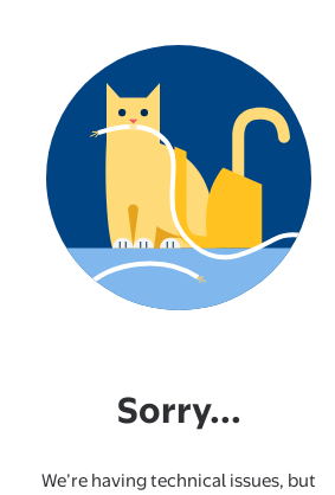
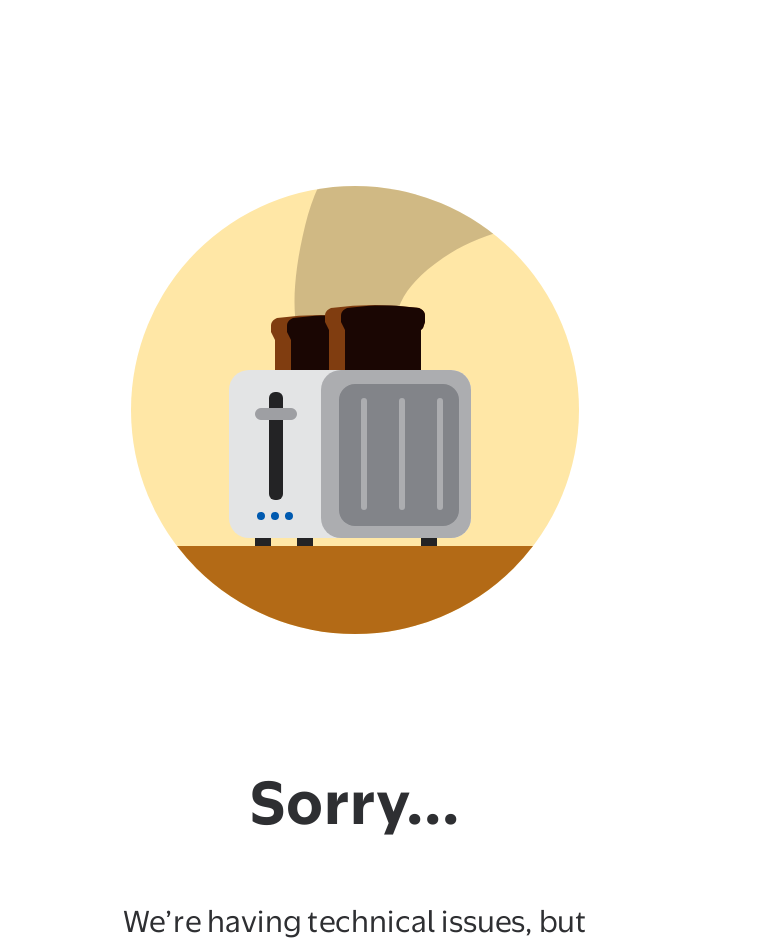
- [image]
+ [image]
